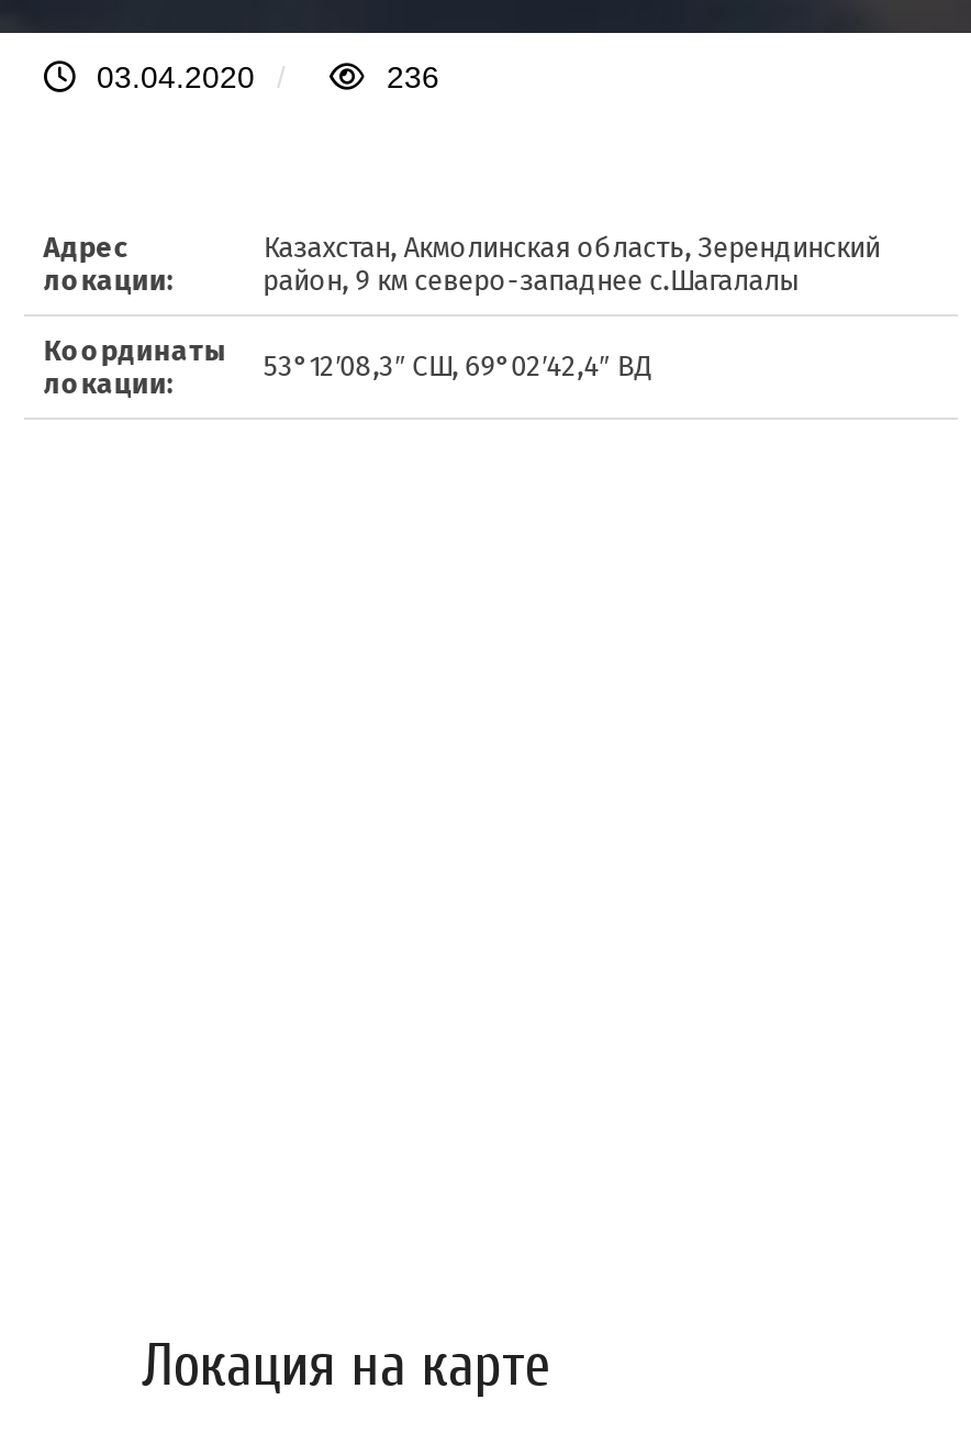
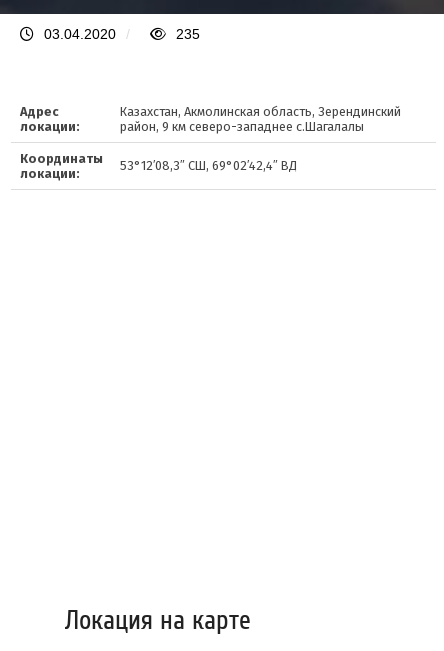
- 236
+ 235
